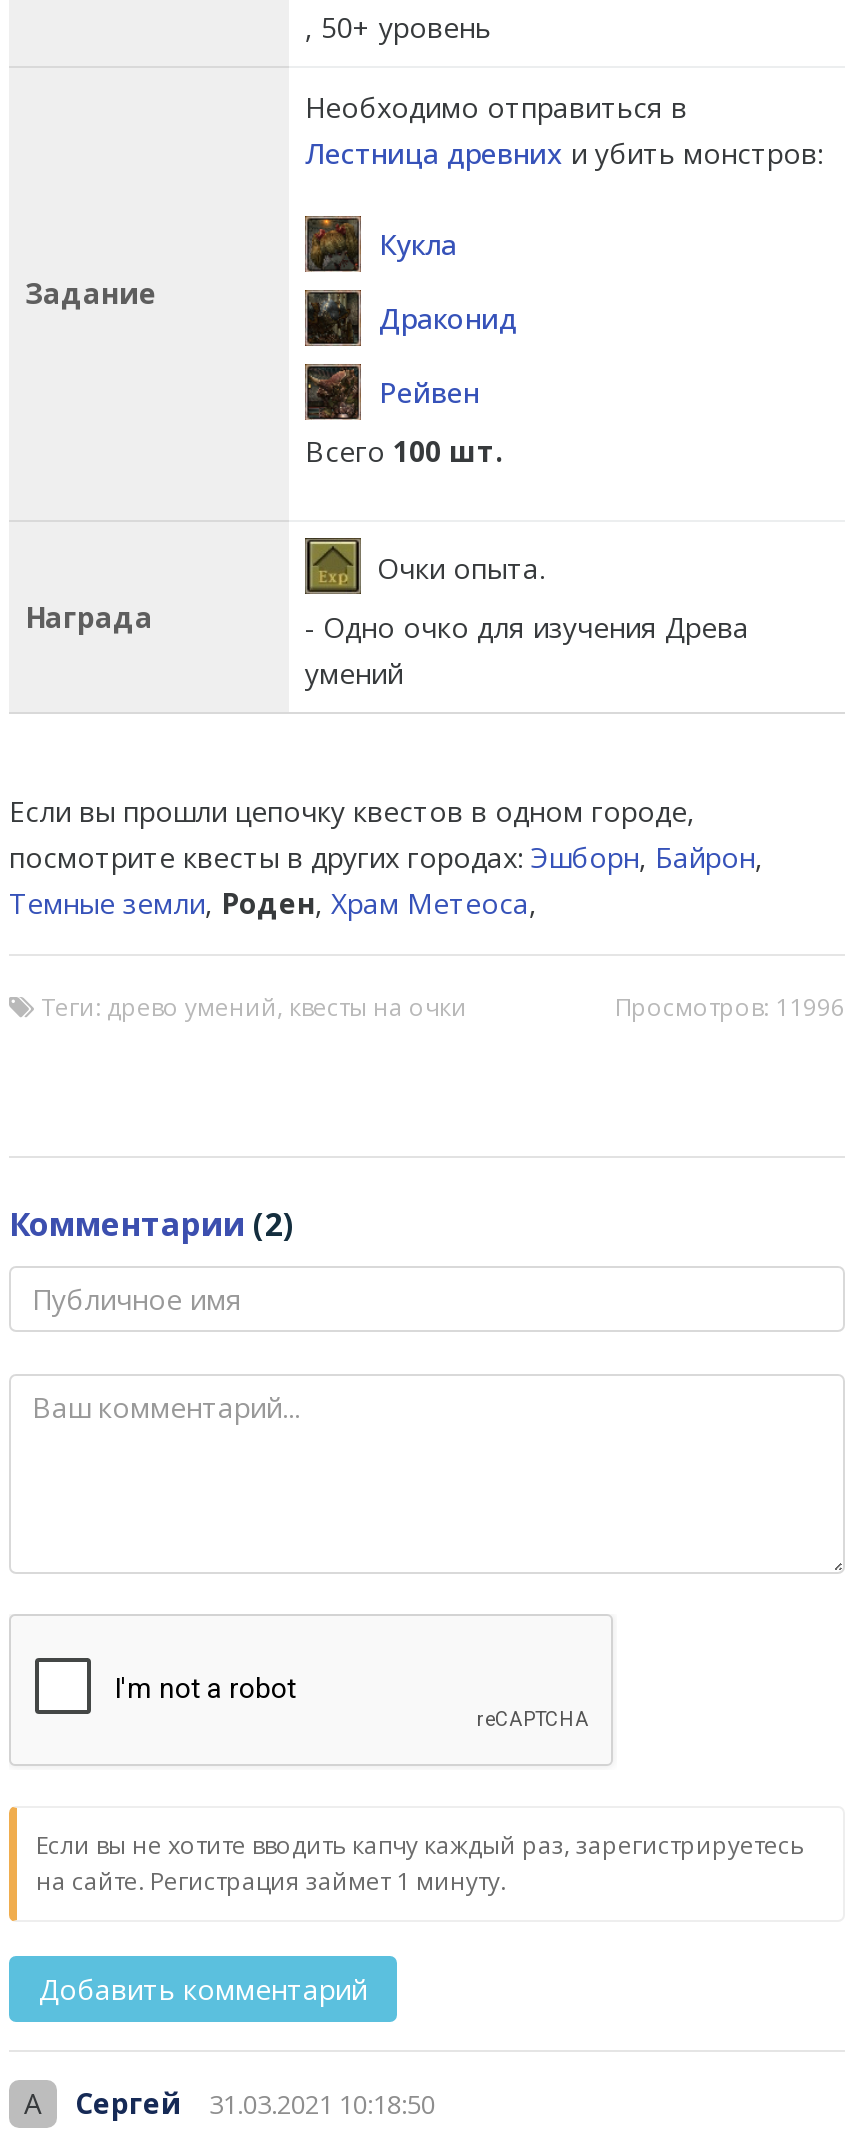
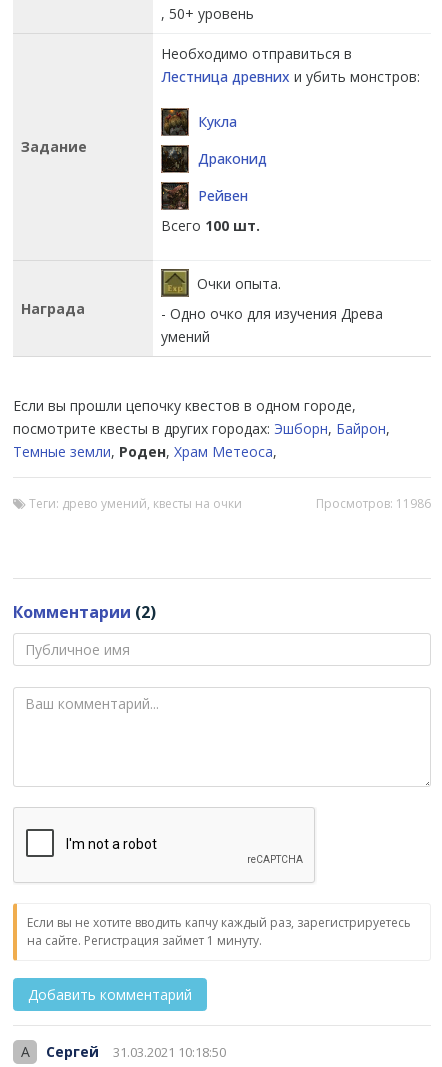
- Просмотров: 11996
+ Просмотров: 11986
